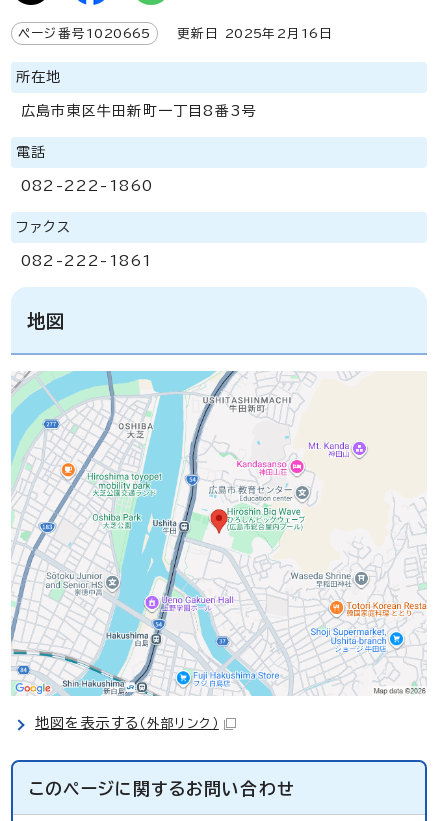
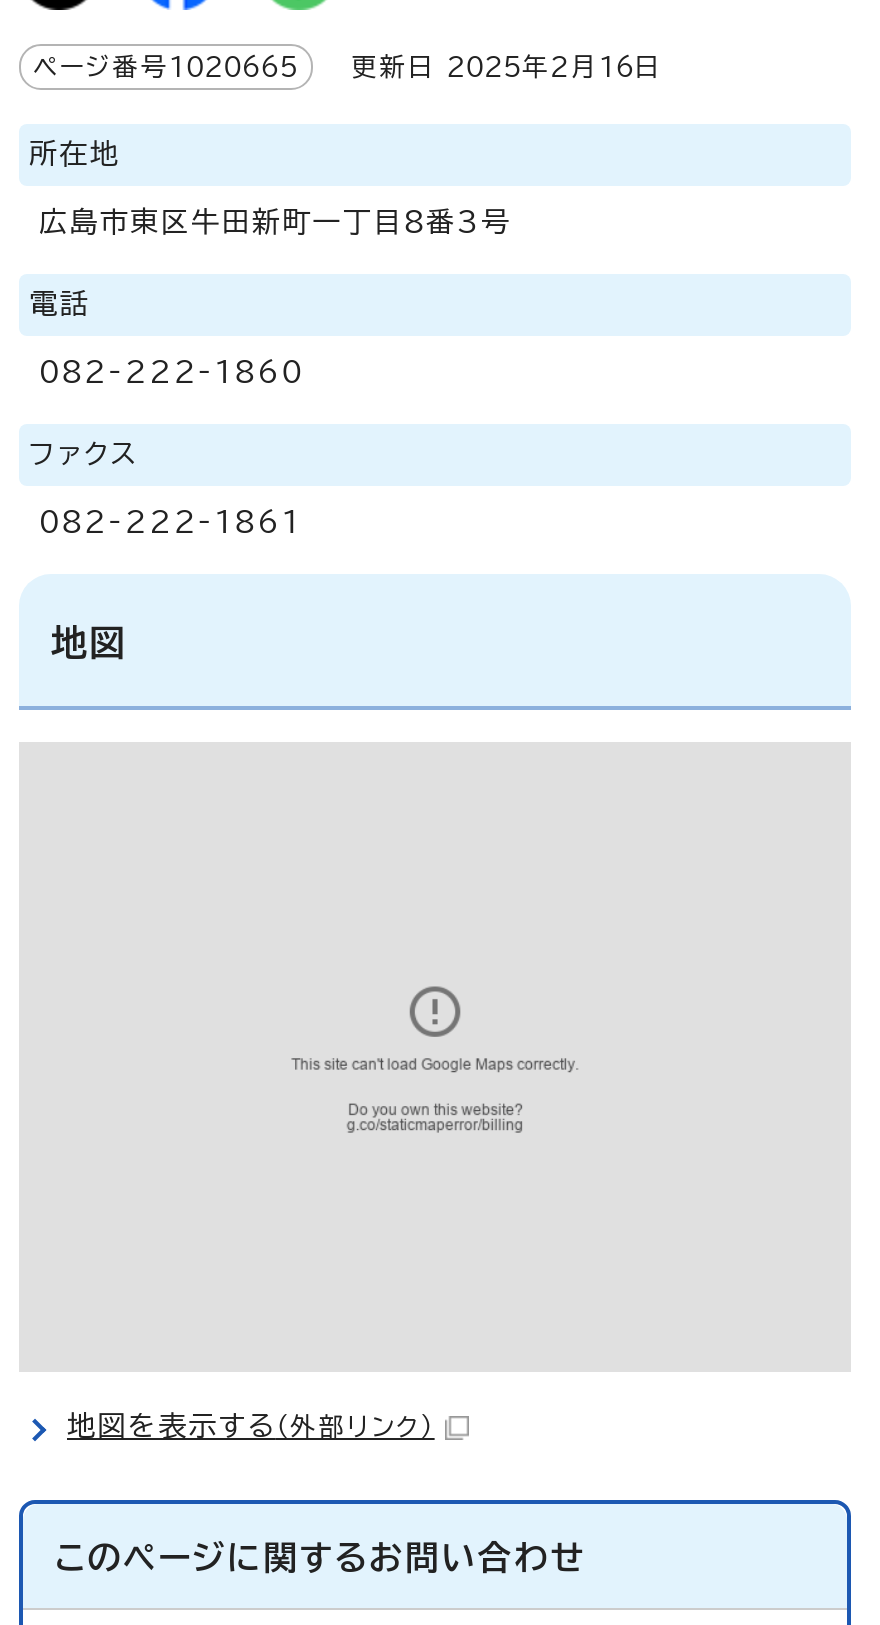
- [image]
